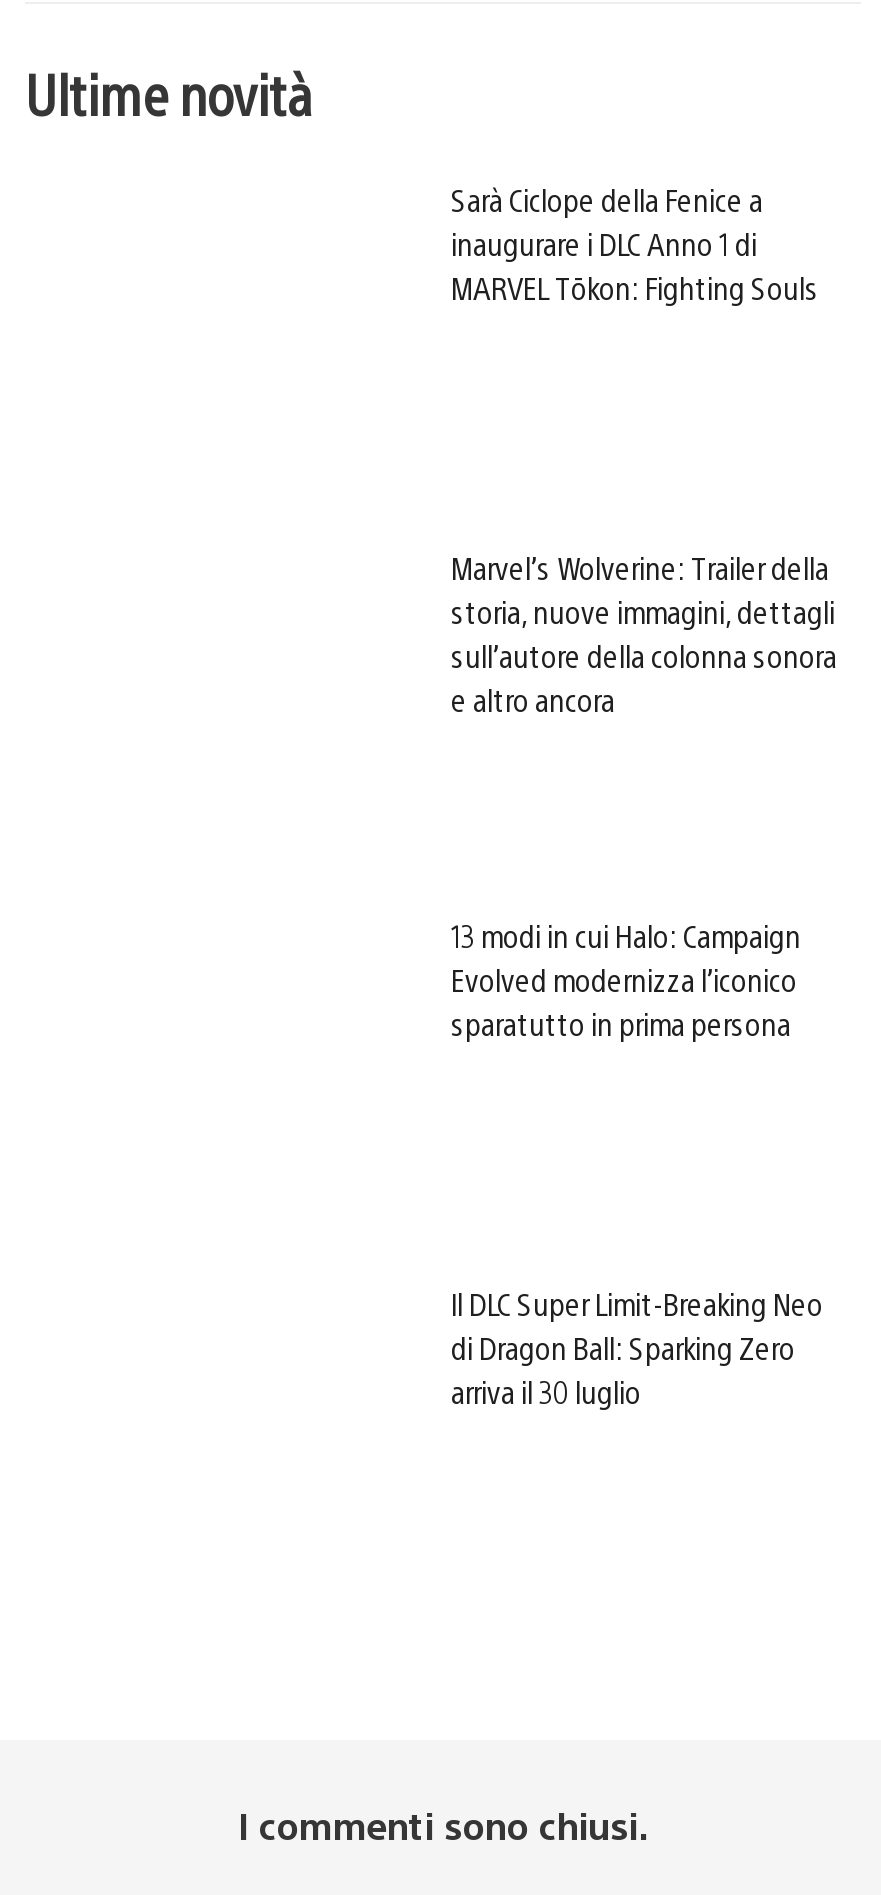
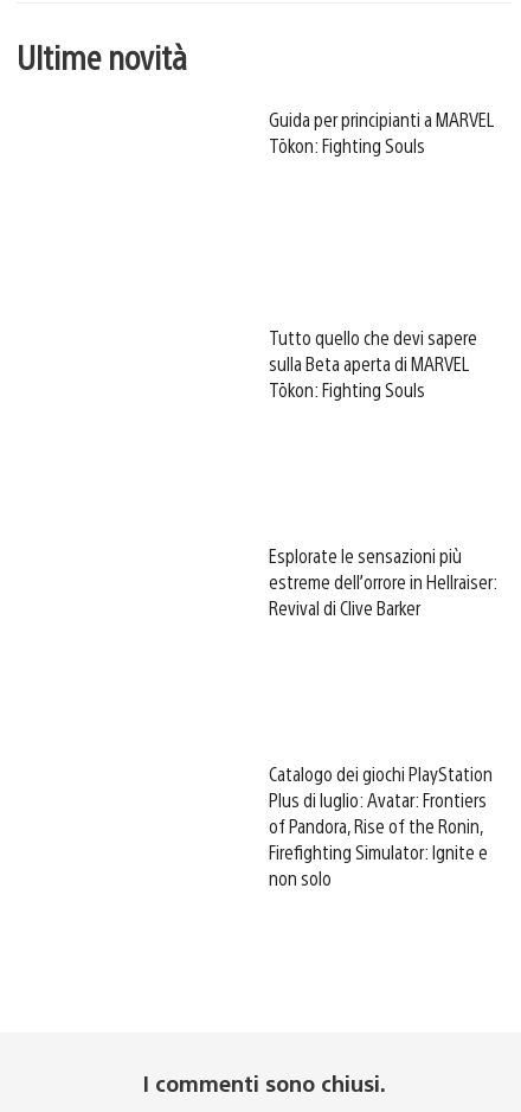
- Sarà Ciclope della Fenice a
- inaugurare i DLC Anno 1 di
- MARVEL Tōkon: Fighting Souls
+ Guida per principianti a MARVEL
+ Tōkon: Fighting Souls

- Marvel’s Wolverine: Trailer della
- storia, nuove immagini, dettagli
- sull’autore della colonna sonora
- e altro ancora
+ Tutto quello che devi sapere
+ sulla Beta aperta di MARVEL
+ Tōkon: Fighting Souls

- 13 modi in cui Halo: Campaign
- Evolved modernizza l’iconico
- sparatutto in prima persona
+ Esplorate le sensazioni più
+ estreme dell’orrore in Hellraiser:
+ Revival di Clive Barker

- Il DLC Super Limit-Breaking Neo
- di Dragon Ball: Sparking Zero
- arriva il 30 luglio
+ Catalogo dei giochi PlayStation
+ Plus di luglio: Avatar: Frontiers
+ of Pandora, Rise of the Ronin,
+ Firefighting Simulator: Ignite e
+ non solo
